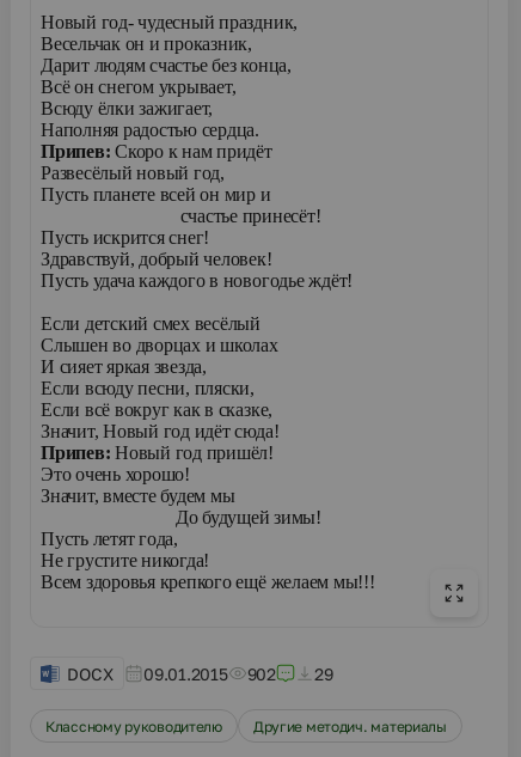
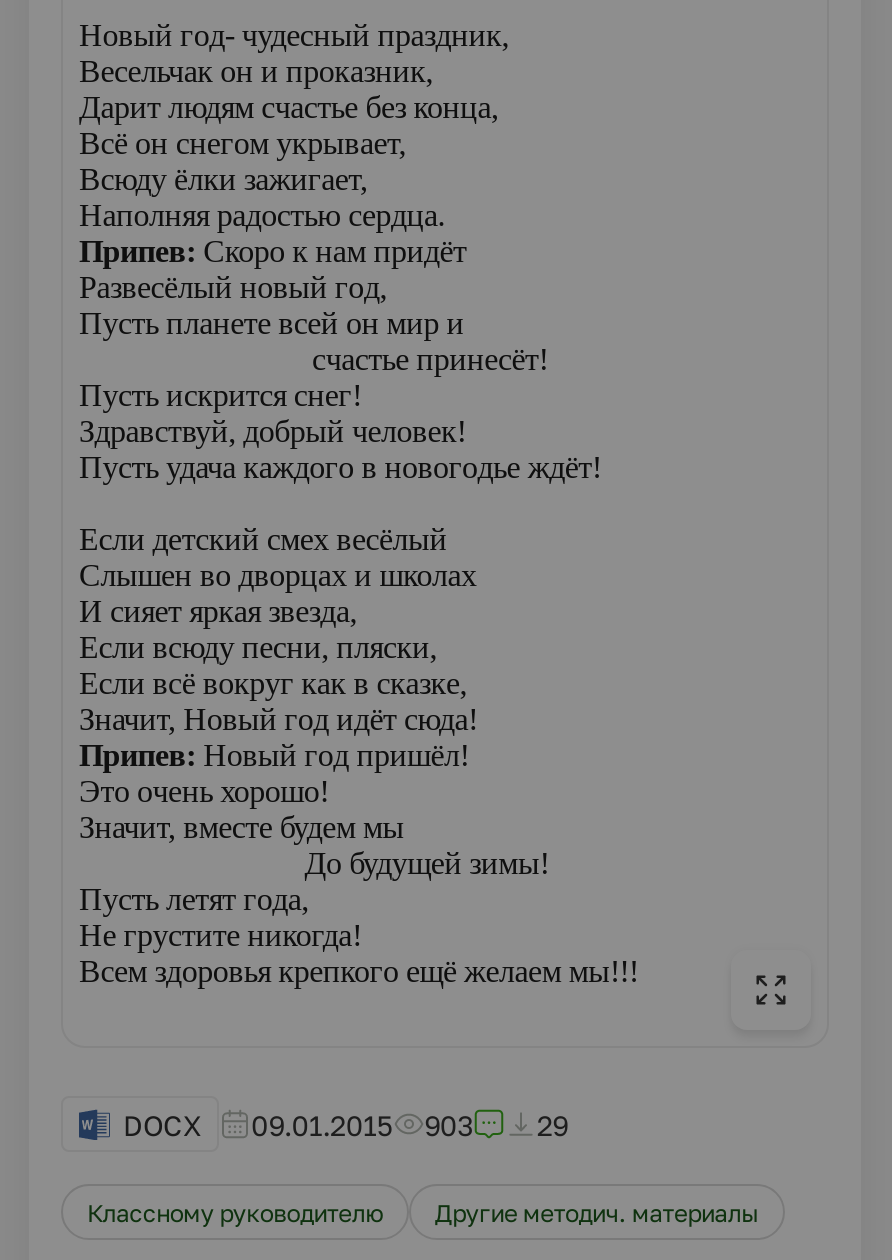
- DOCX 09.01.2015 902 29
+ DOCX 09.01.2015 903 29
